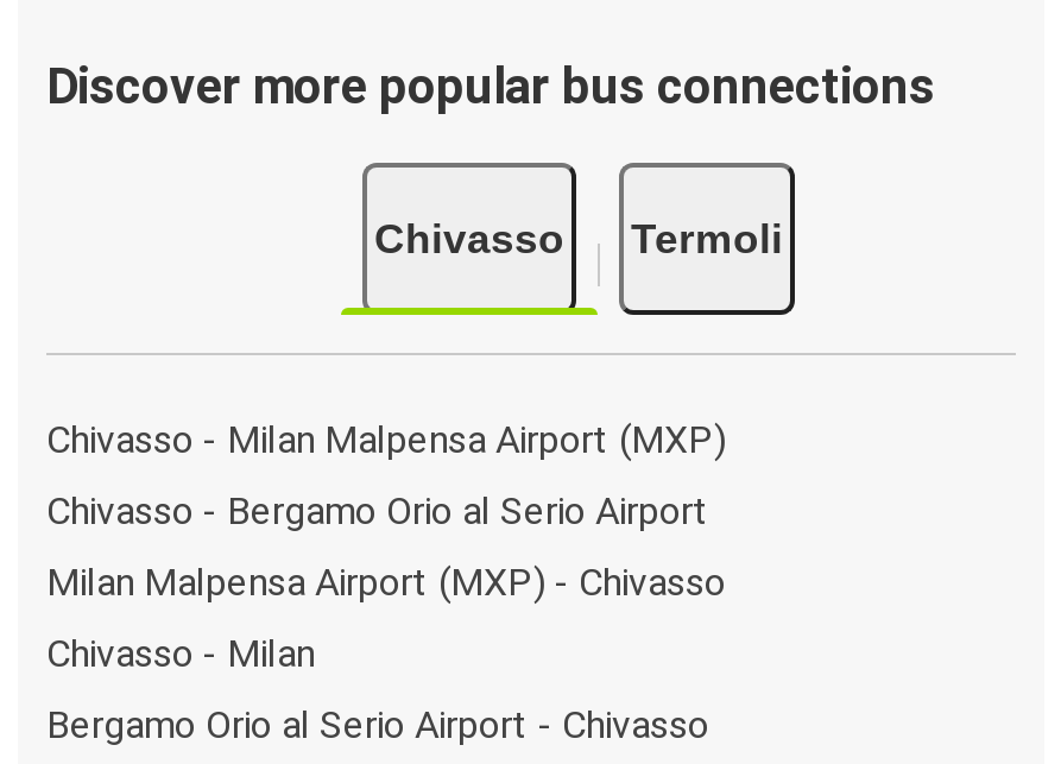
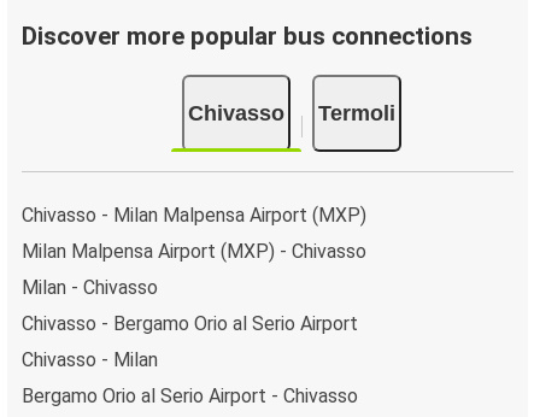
moved down: Chivasso - Bergamo Orio al Serio Airport

moved up: Milan Malpensa Airport (MXP) - Chivasso

+ Milan - Chivasso
